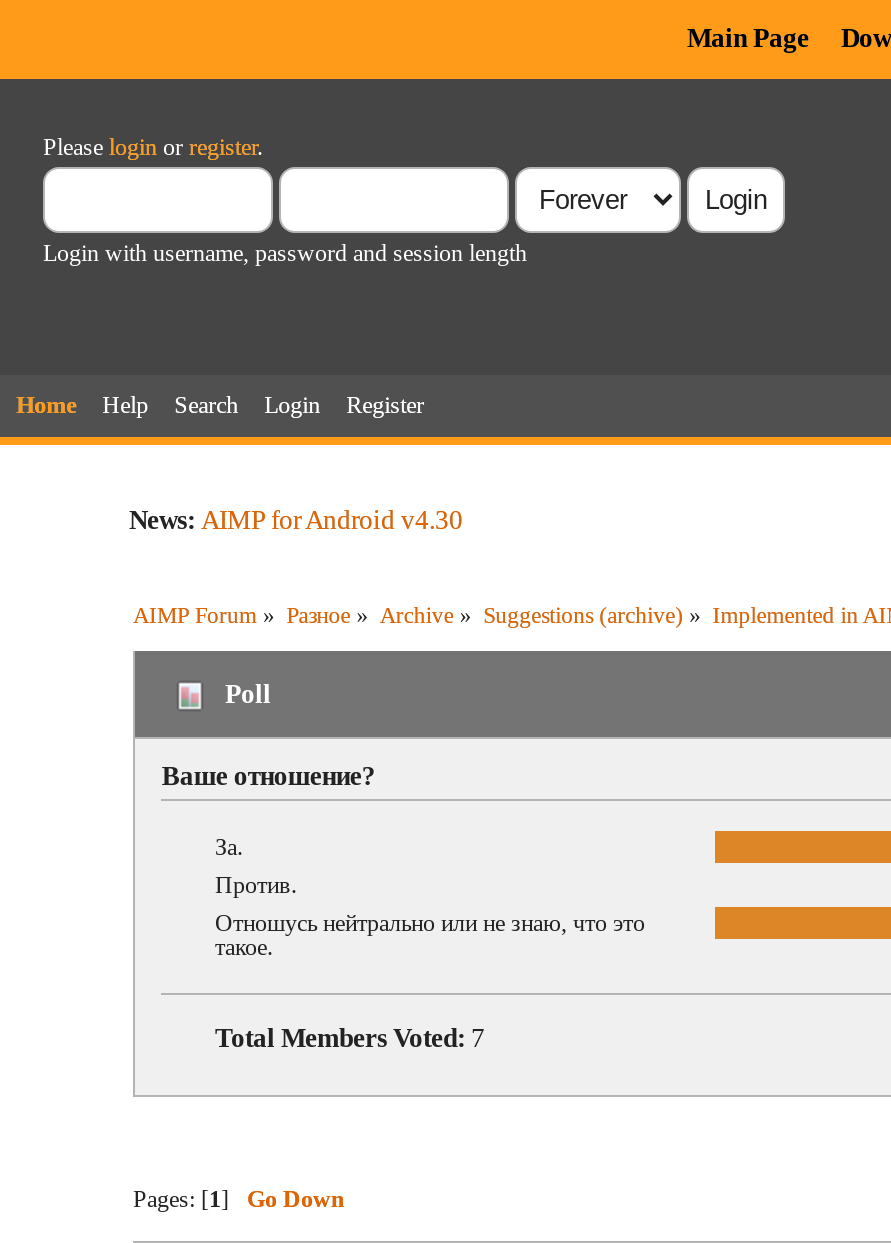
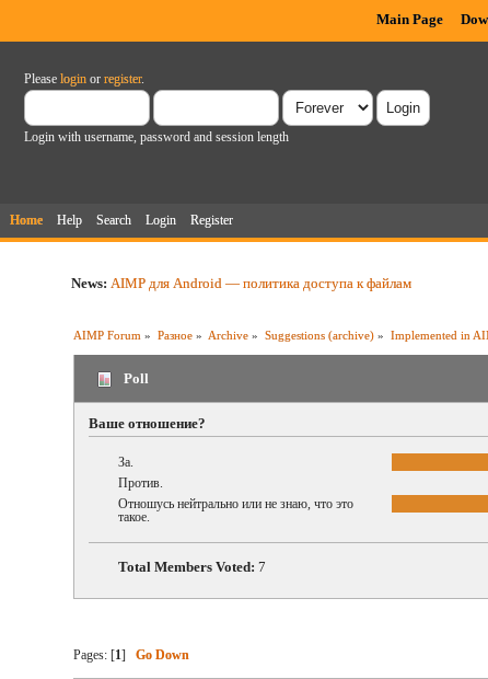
- News: AIMP for Android v4.30
+ News: AIMP для Android — политика доступа к файлам
